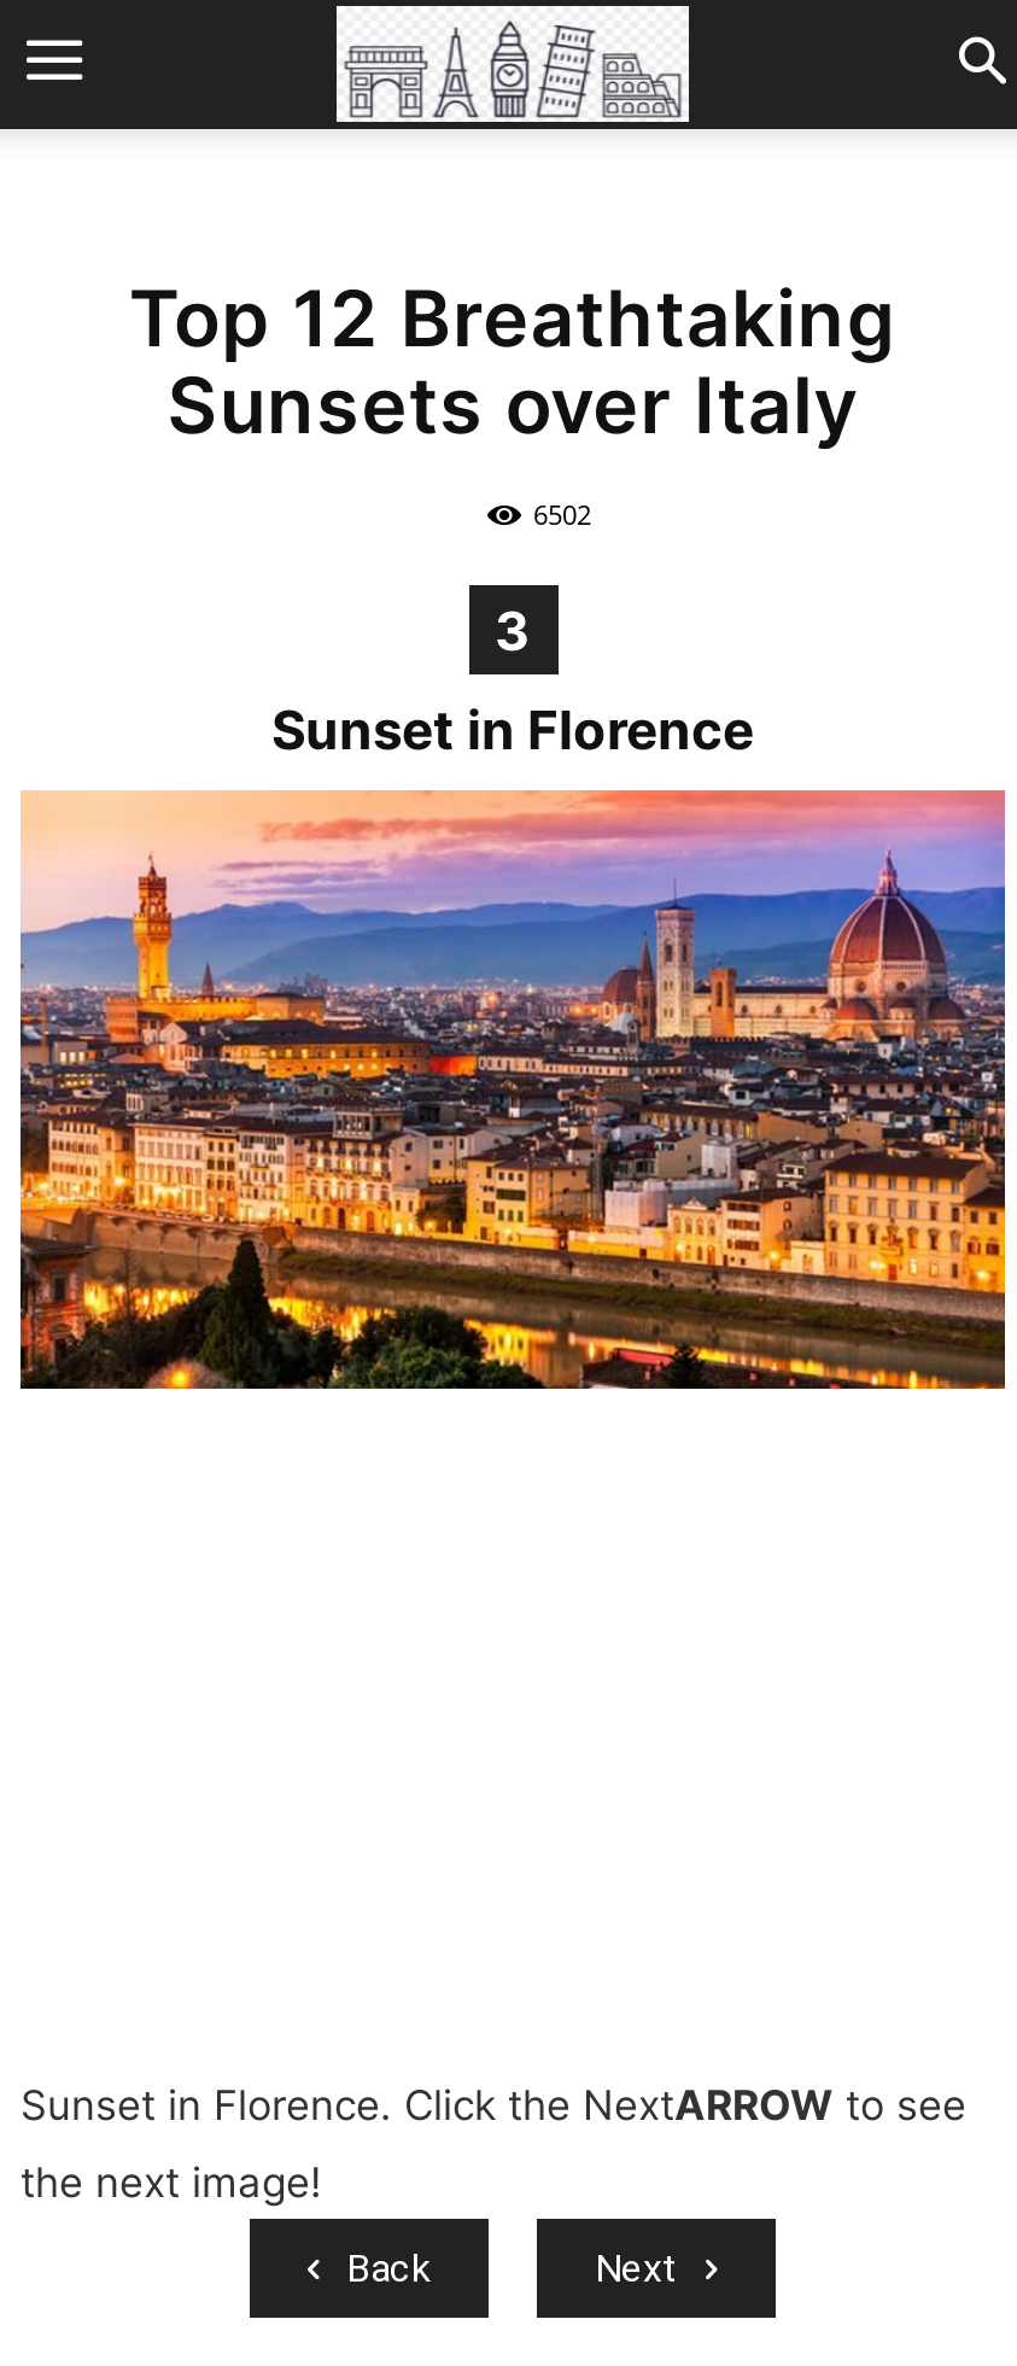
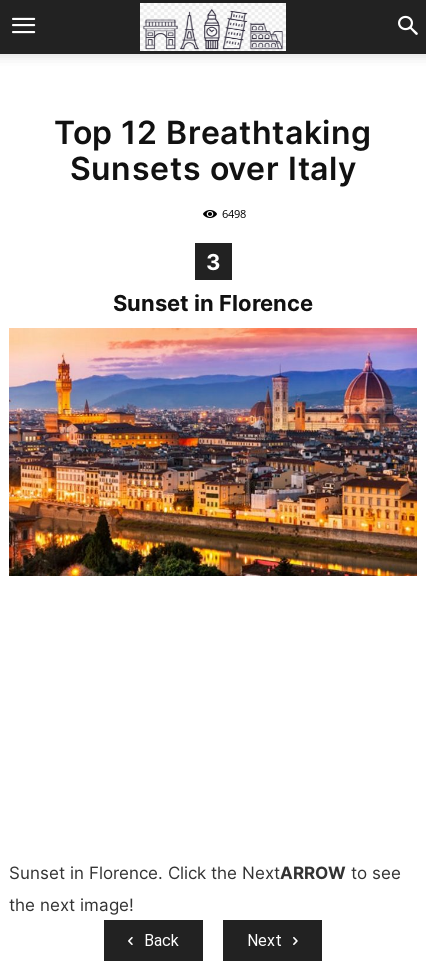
- 6502
+ 6498
